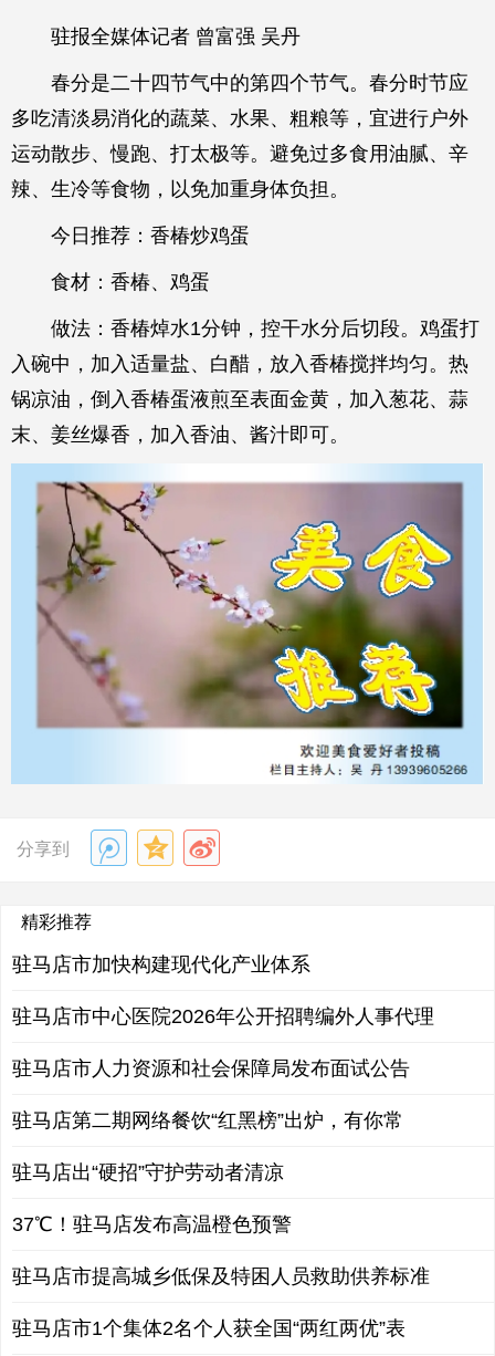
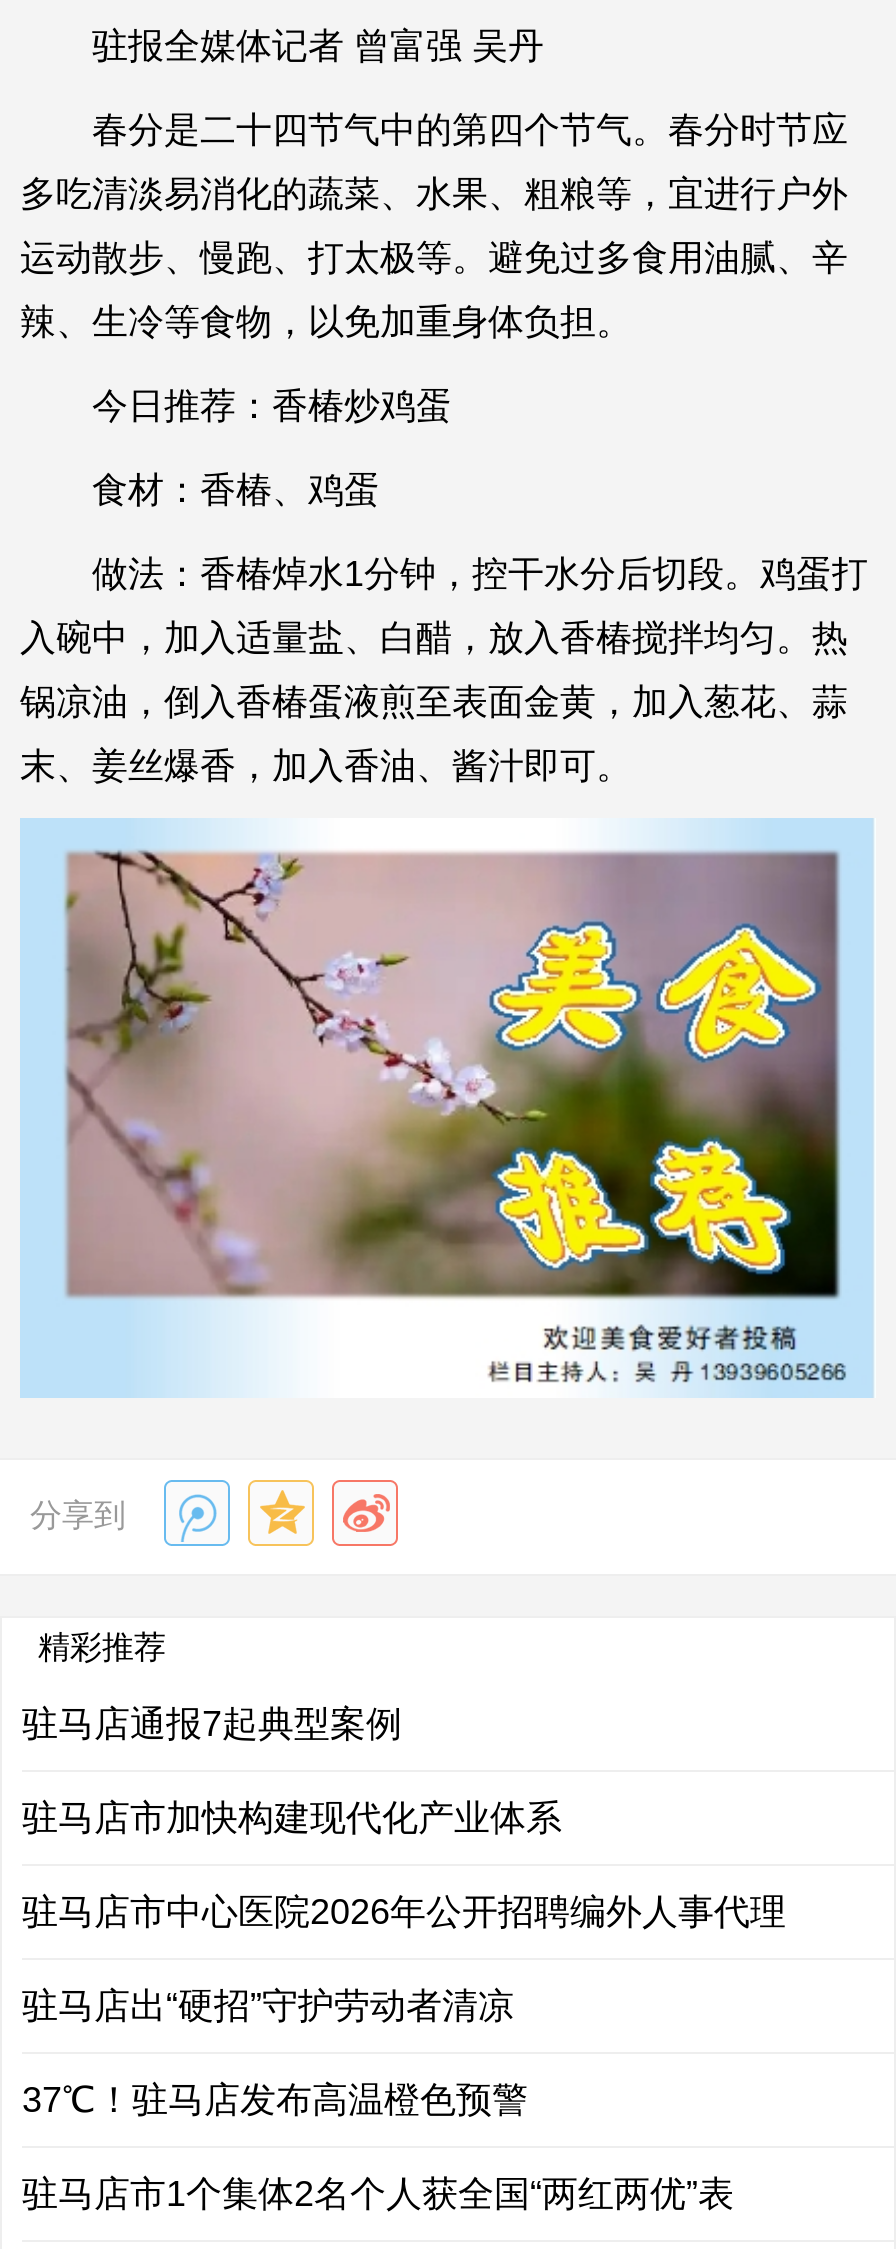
+ 驻马店通报7起典型案例

moved down: 驻马店市加快构建现代化产业体系 | 驻马店市中心医院2026年公开招聘编外人事代理

- 驻马店市人力资源和社会保障局发布面试公告
- 驻马店第二期网络餐饮“红黑榜”出炉，有你常

- 驻马店市提高城乡低保及特困人员救助供养标准
